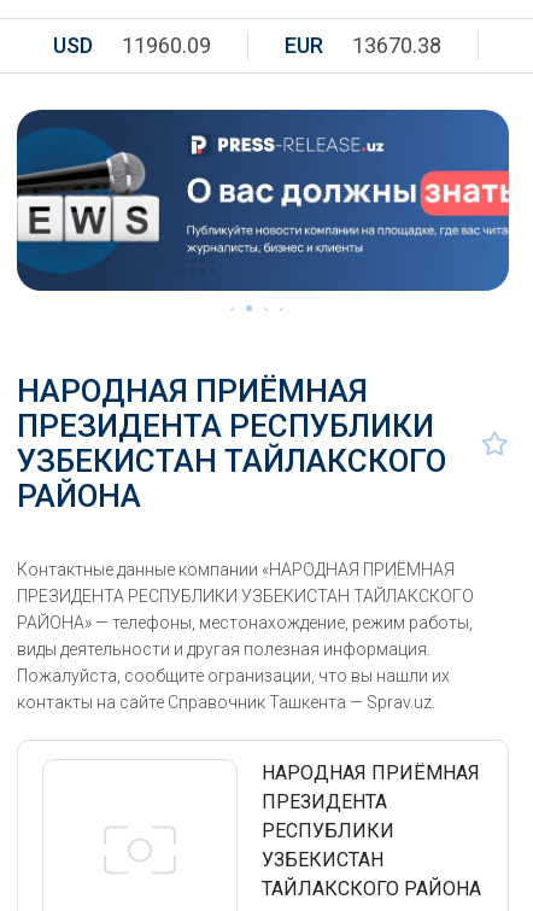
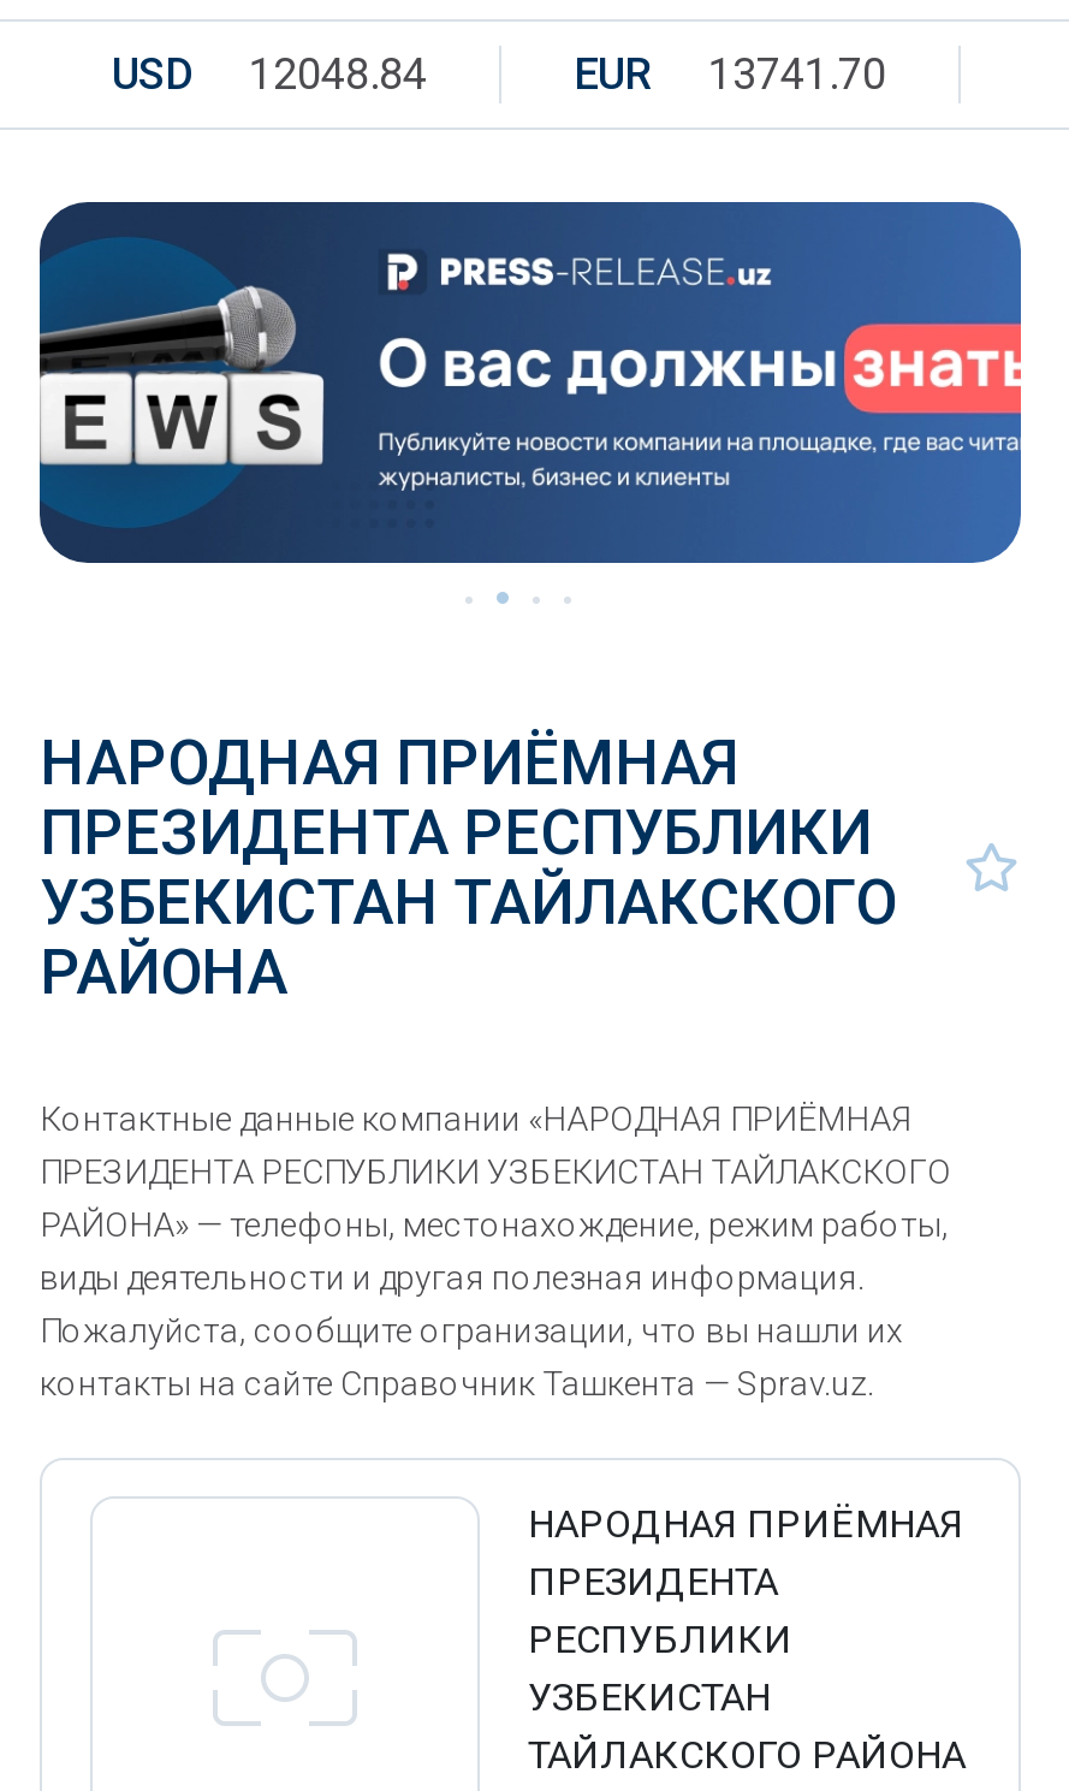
- USD 11960.09
+ USD 12048.84

- EUR 13670.38
+ EUR 13741.70
